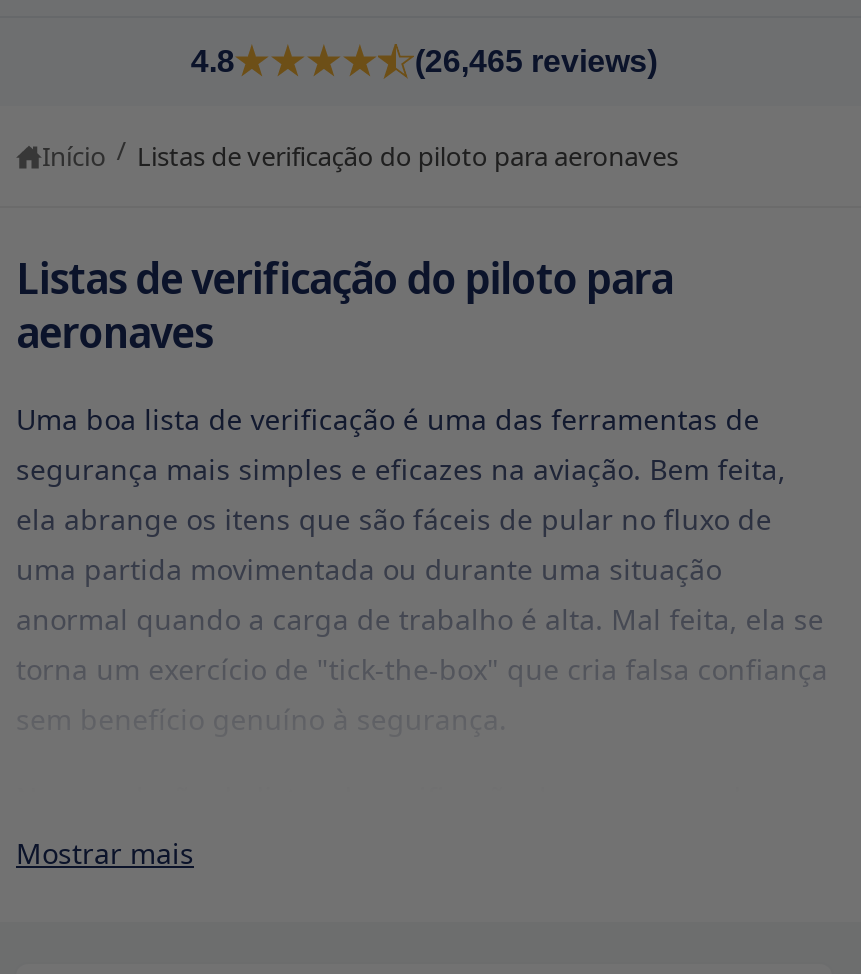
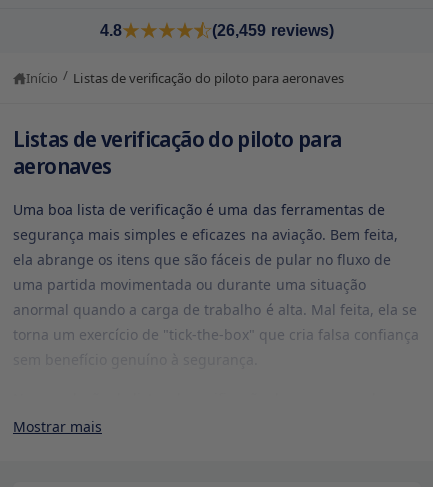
- (26,465 reviews)
+ (26,459 reviews)
